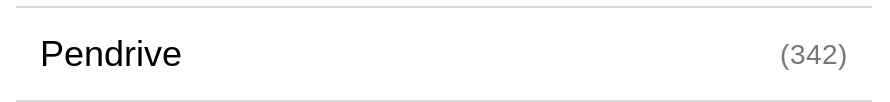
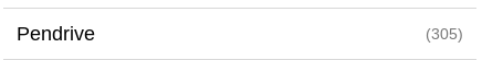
- (342)
+ (305)
